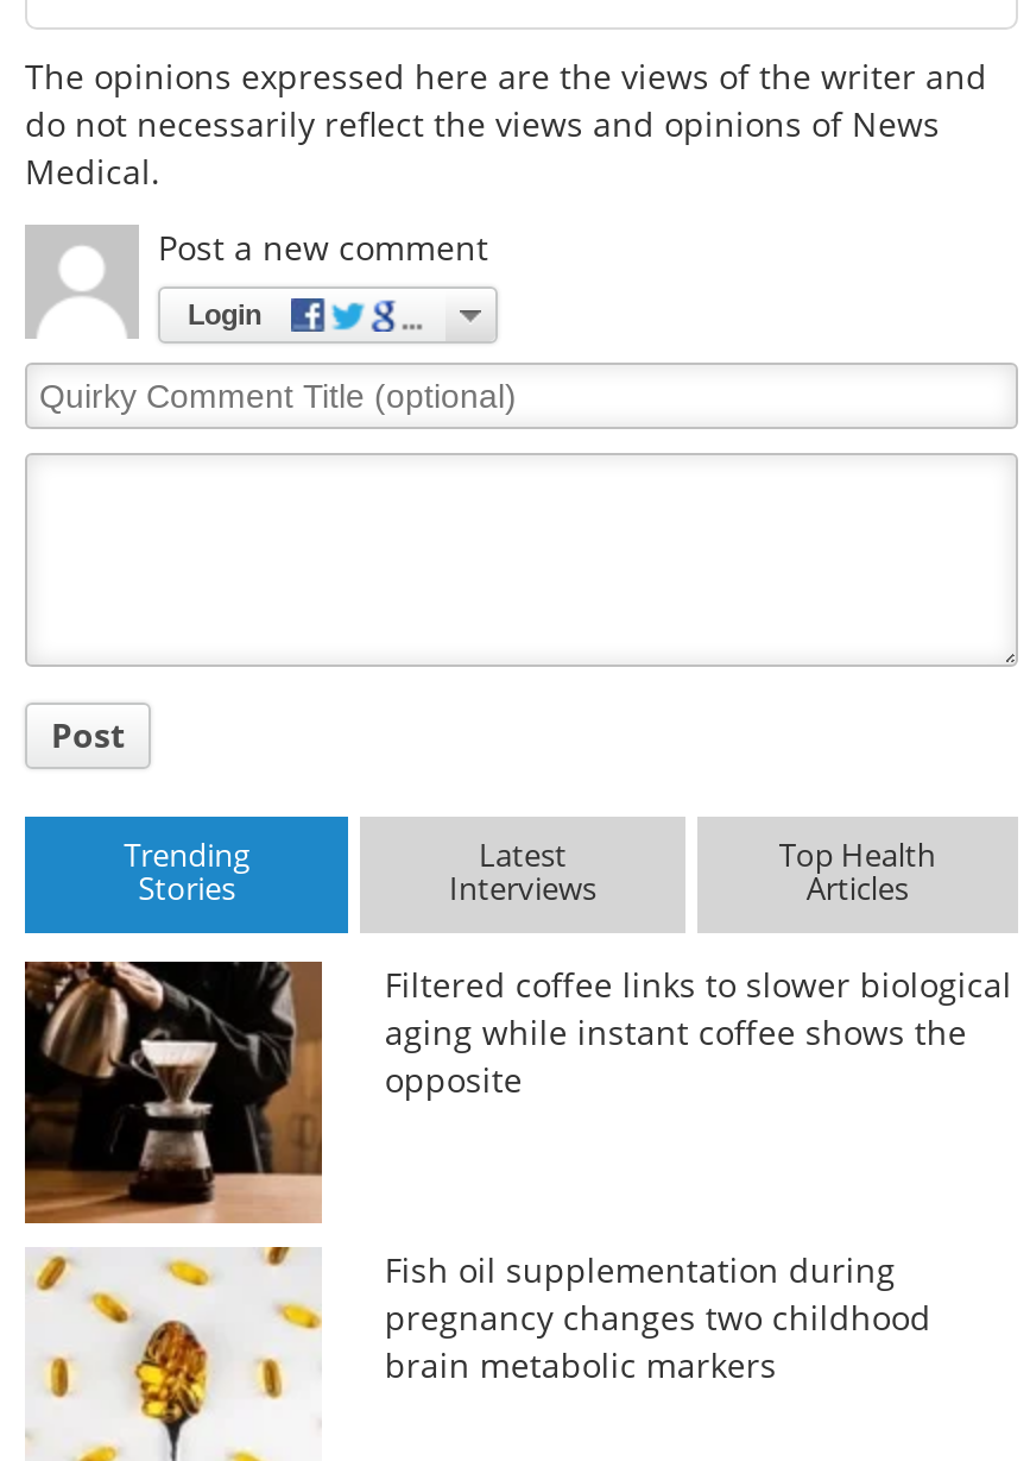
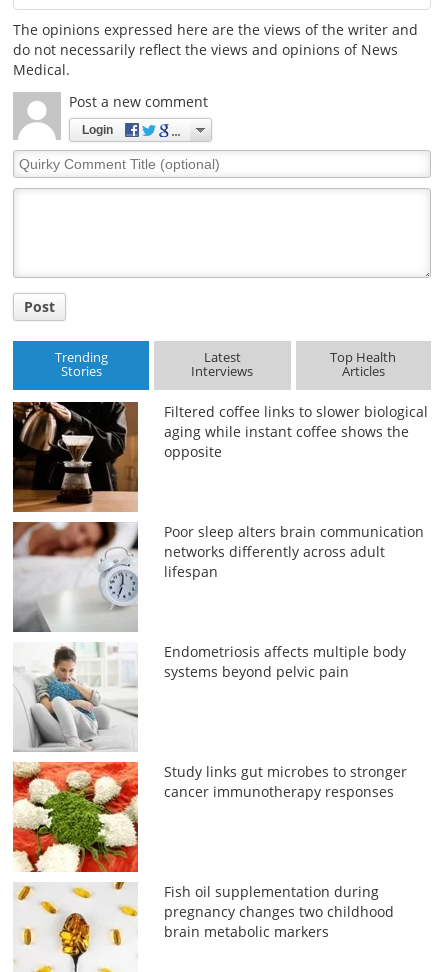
+ [image]
+ Poor sleep alters brain communication
+ networks differently across adult
+ lifespan

+ [image]
+ Study links gut microbes to stronger
+ cancer immunotherapy responses

+ [image]
+ Endometriosis affects multiple body
+ systems beyond pelvic pain
